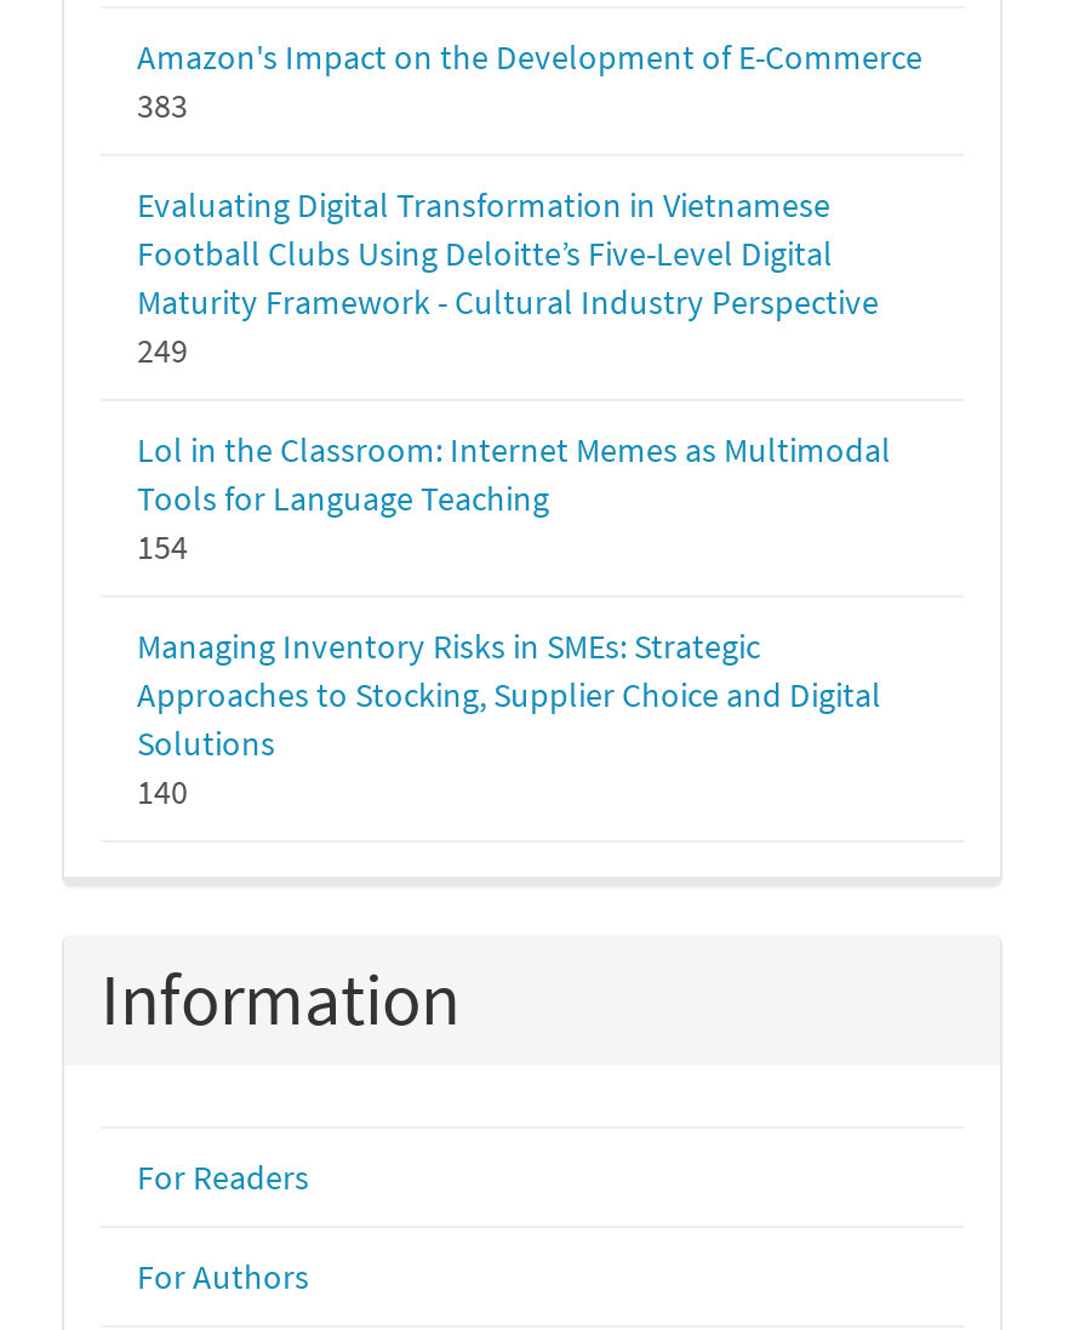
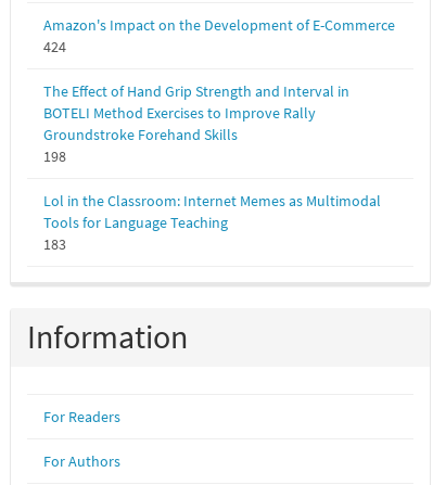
- 383
+ 424

- Evaluating Digital Transformation in Vietnamese
- Football Clubs Using Deloitte’s Five-Level Digital
- Maturity Framework - Cultural Industry Perspective
- 249
+ The Effect of Hand Grip Strength and Interval in
+ BOTELI Method Exercises to Improve Rally
+ Groundstroke Forehand Skills
+ 198

- 154
- Managing Inventory Risks in SMEs: Strategic
- Approaches to Stocking, Supplier Choice and Digital
- Solutions
- 140
+ 183
